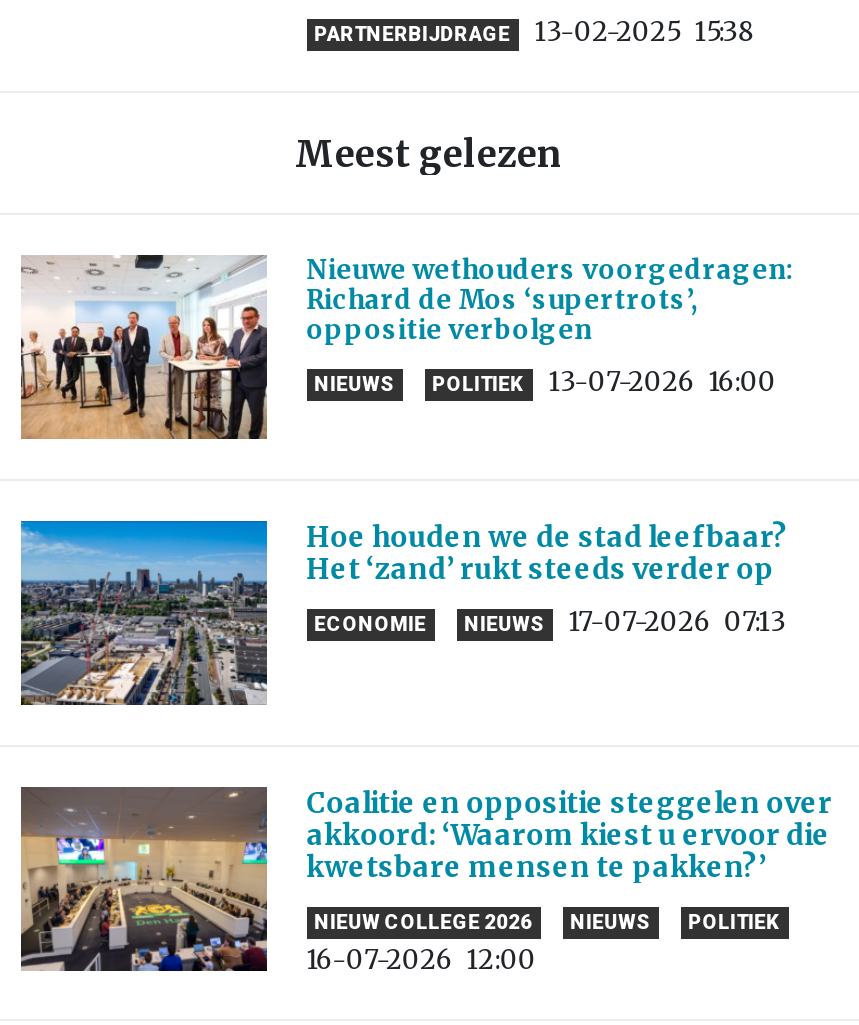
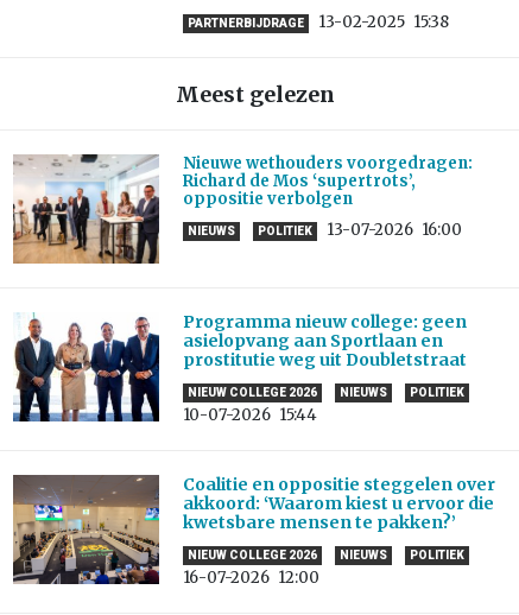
- [image]
- Hoe houden we de stad leefbaar?
- Het ‘zand’ rukt steeds verder op
+ [image]
+ Programma nieuw college: geen
+ asielopvang aan Sportlaan en
+ prostitutie weg uit Doubletstraat

- ECONOMIE
+ NIEUW COLLEGE 2026

- 17-07-2026 07:13
+ POLITIEK
+ 10-07-2026 15:44
